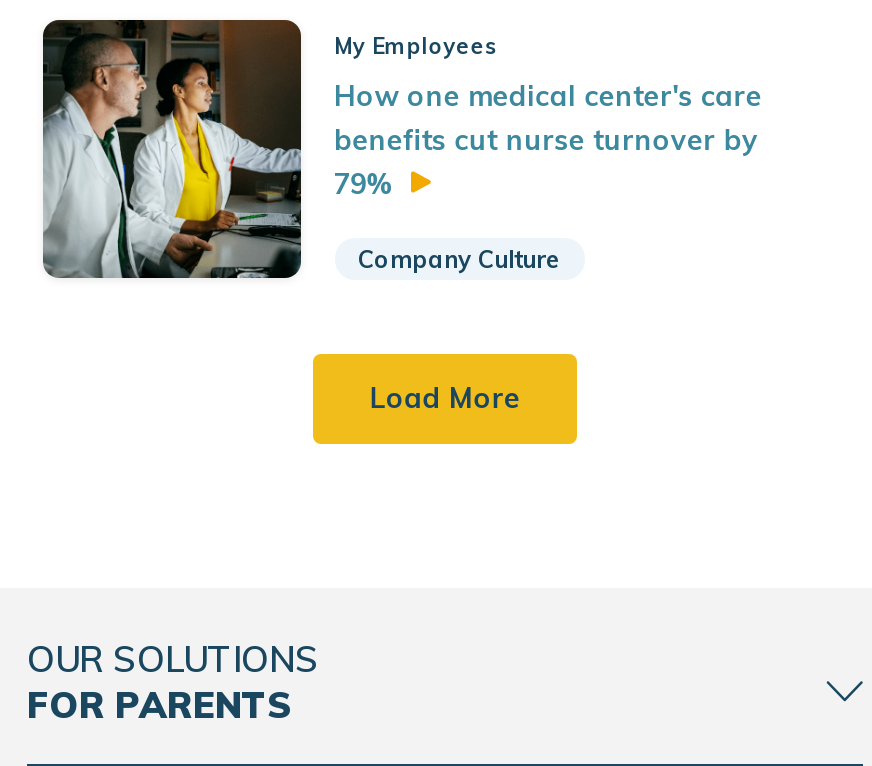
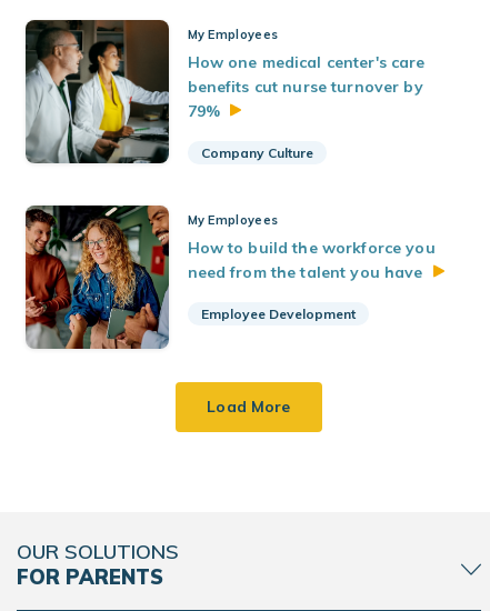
+ [image]
+ My Employees
+ How to build the workforce you
+ need from the talent you have
+ Employee Development
